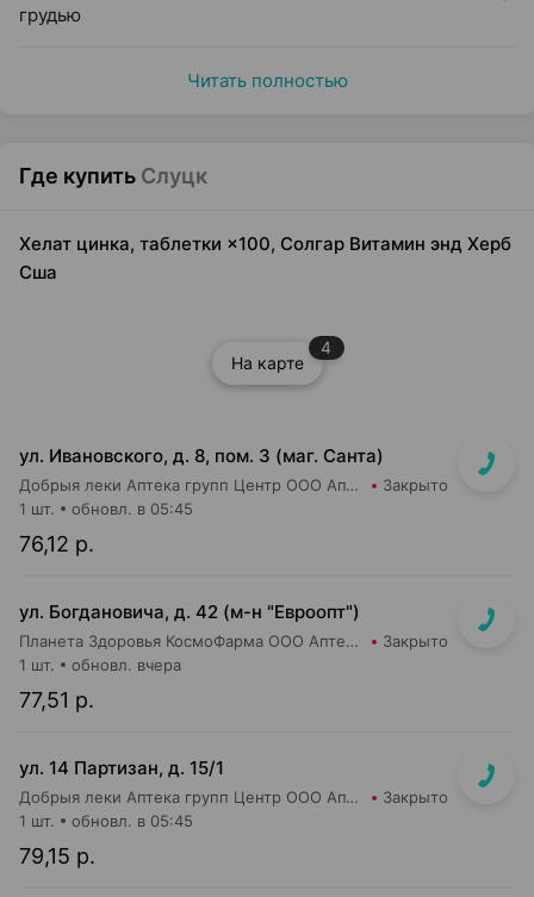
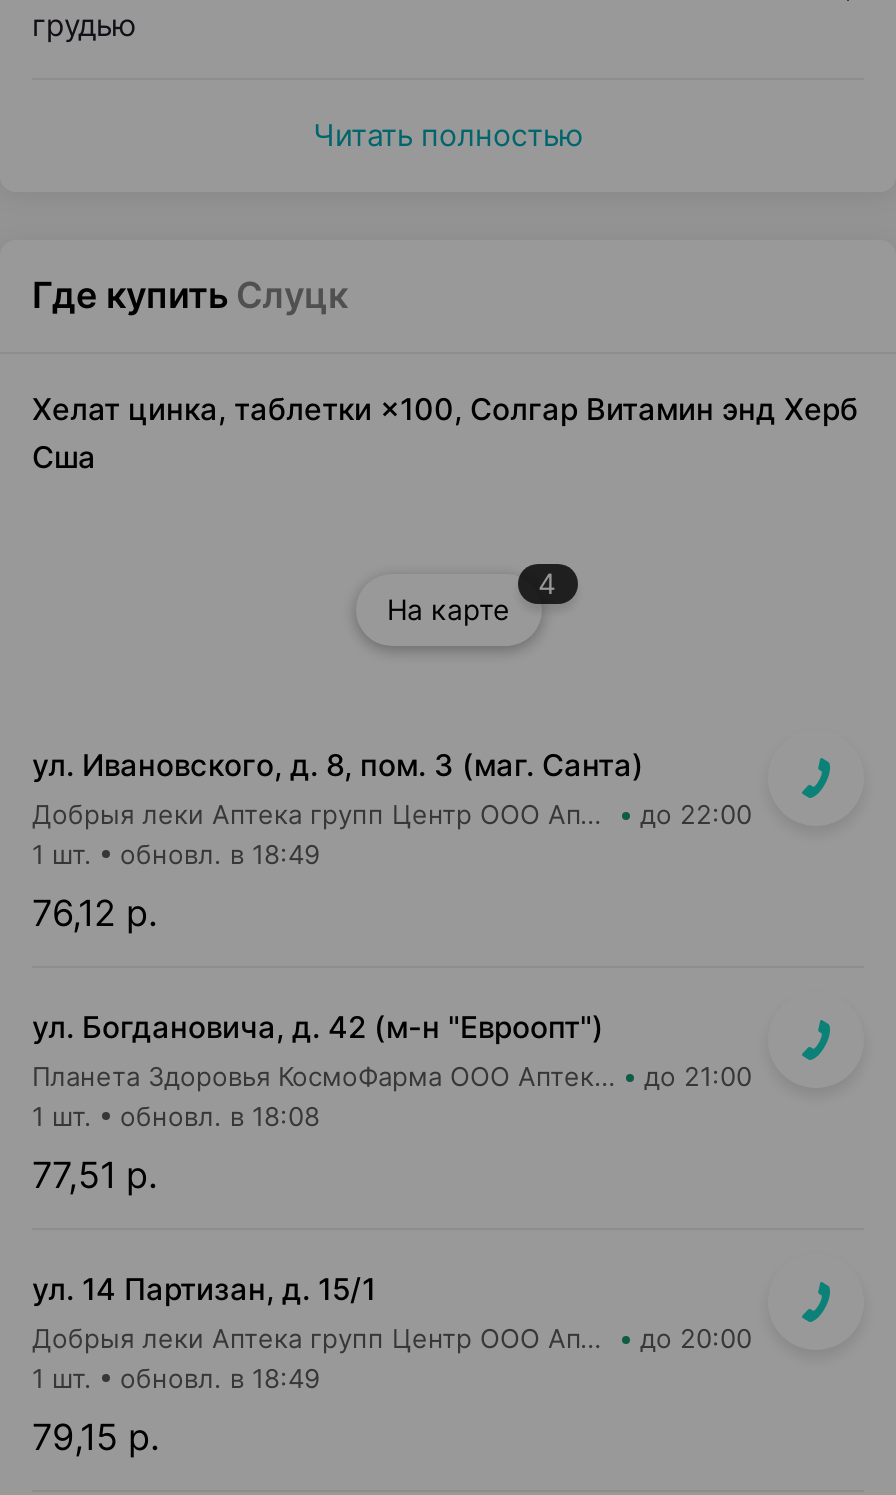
- Закрыто
+ до 22:00

- 1 шт. обновл. в 05:45
+ 1 шт. обновл. в 18:49

- Закрыто
+ до 21:00

- обновл. вчера
+ обновл. в 18:08

- Закрыто
+ до 20:00

- 1 шт. обновл. в 05:45
+ 1 шт. обновл. в 18:49
